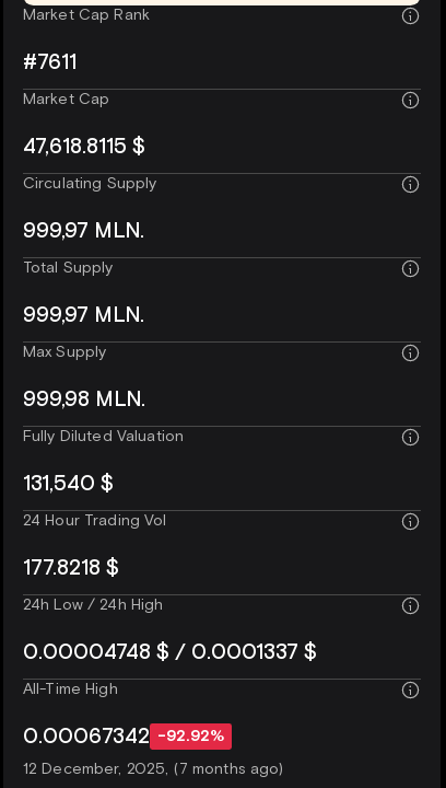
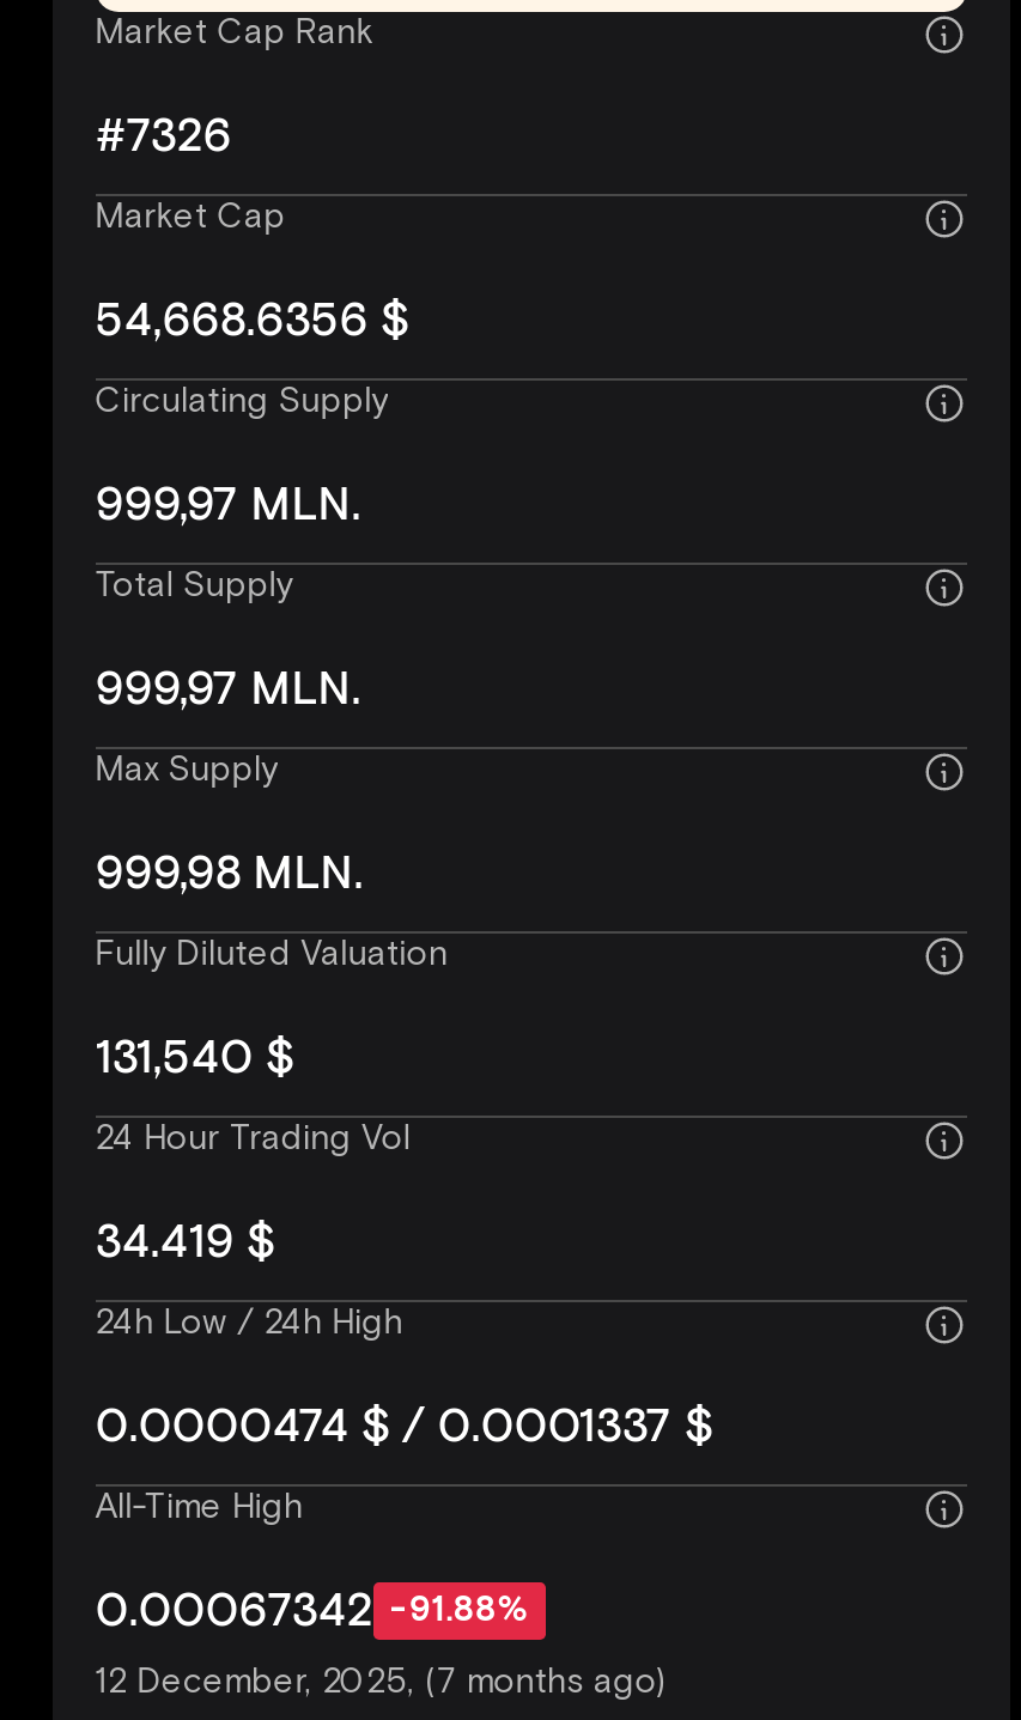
- #7611
+ #7326

- 47,618.8115 $
+ 54,668.6356 $

- 177.8218 $
+ 34.419 $

- 0.00004748 $ / 0.0001337 $
+ 0.0000474 $ / 0.0001337 $

- 0.00067342 -92.92%
+ 0.00067342 -91.88%
